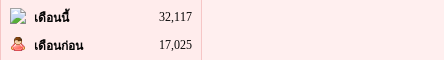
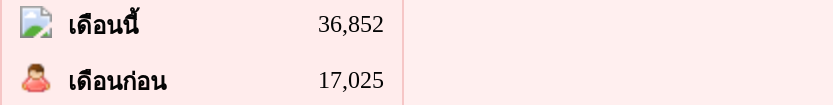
- 32,117
+ 36,852
